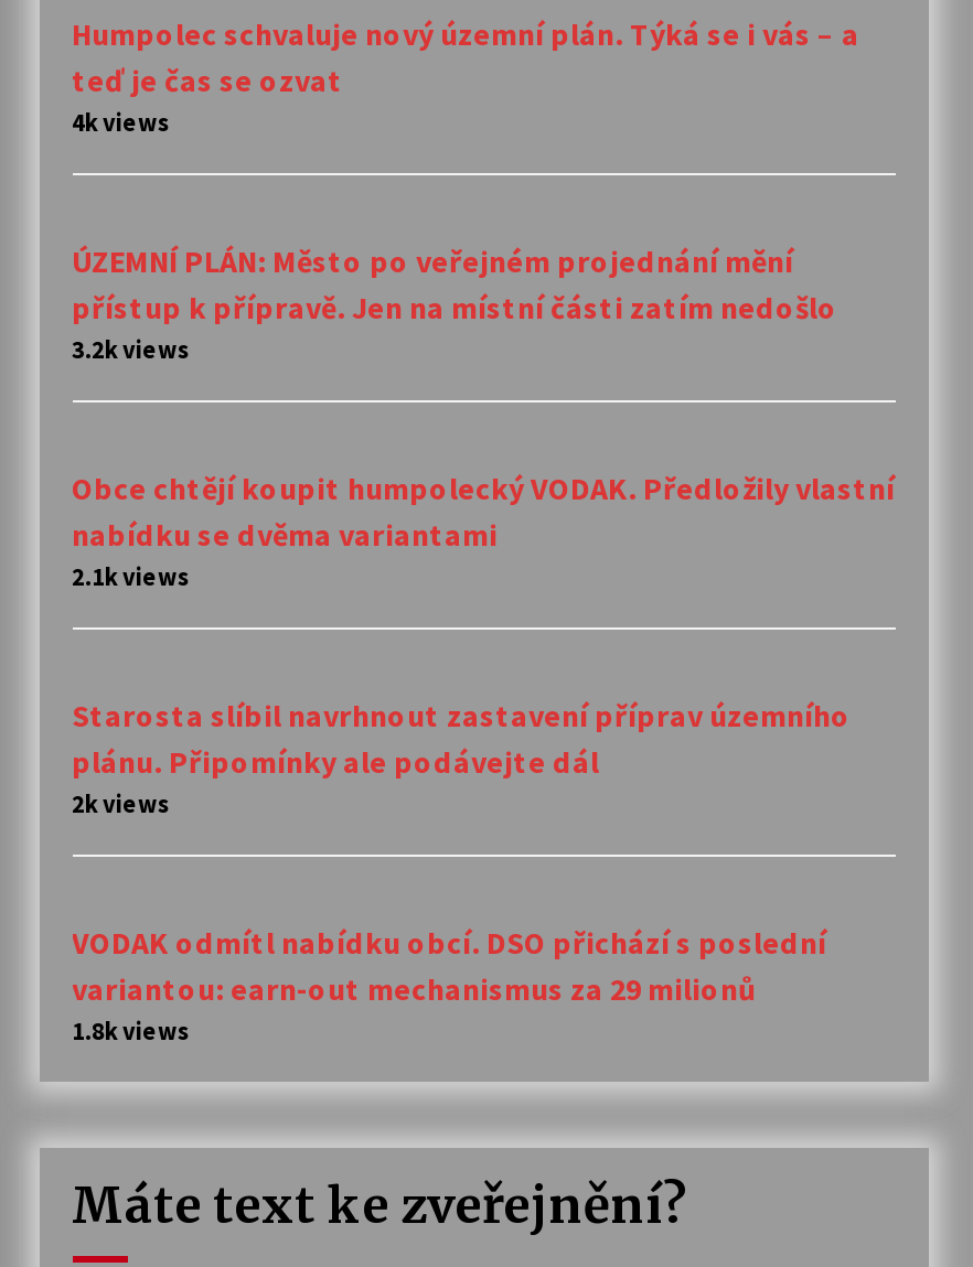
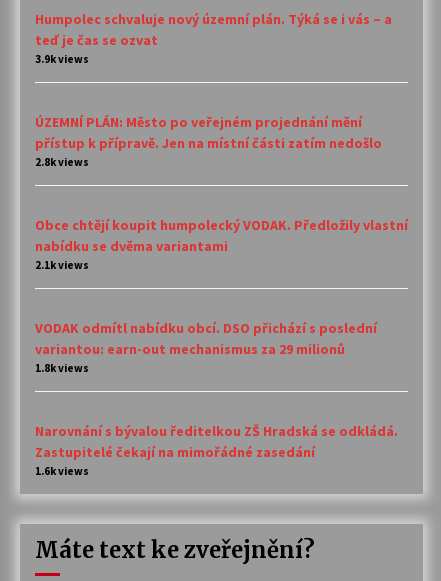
- 4k views
+ 3.9k views

- 3.2k views
+ 2.8k views

- Starosta slíbil navrhnout zastavení příprav územního
- plánu. Připomínky ale podávejte dál
- 2k views

moved up: VODAK odmítl nabídku obcí. DSO přichází s poslední | variantou: earn-out mechanismus za 29 milionů | 1.8k views

+ Narovnání s bývalou ředitelkou ZŠ Hradská se odkládá.
+ Zastupitelé čekají na mimořádné zasedání
+ 1.6k views
